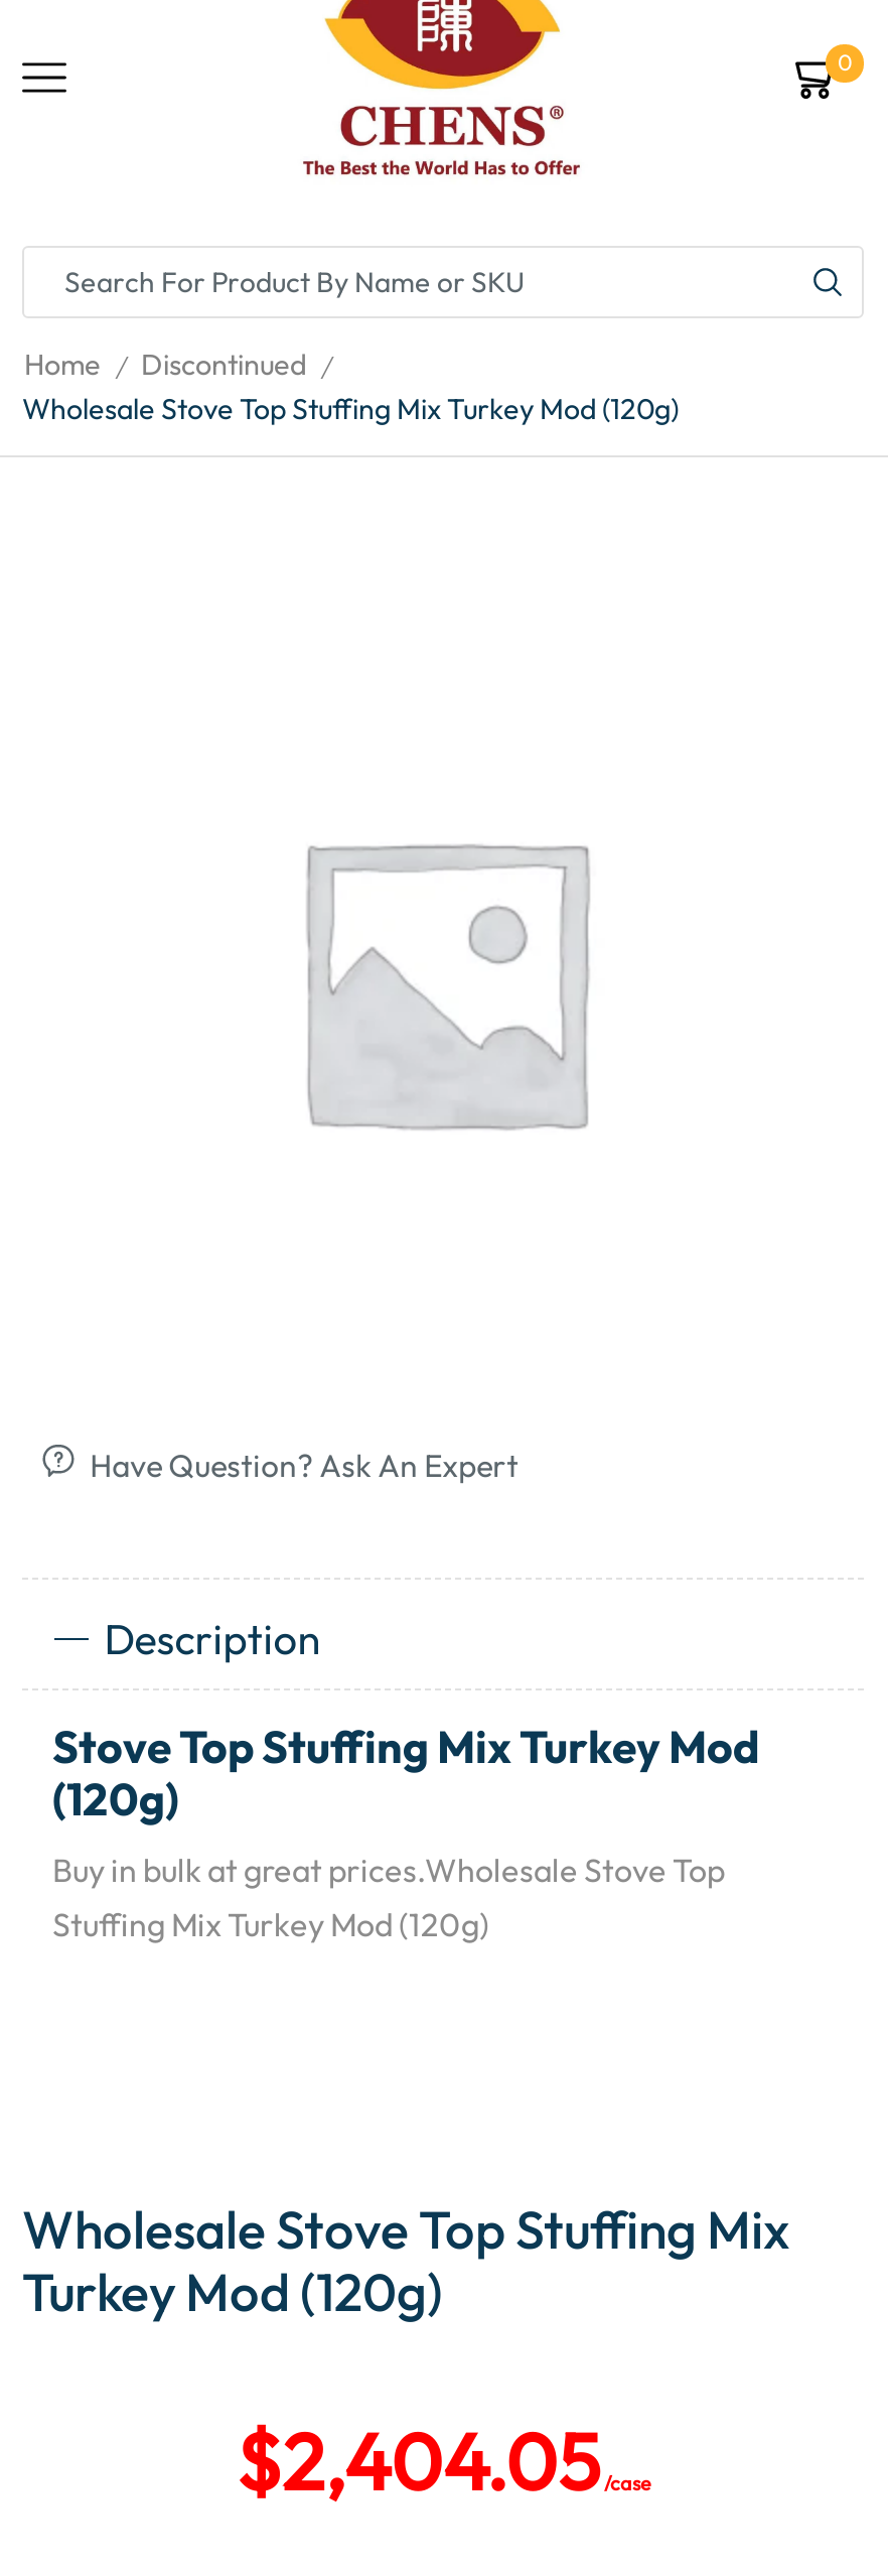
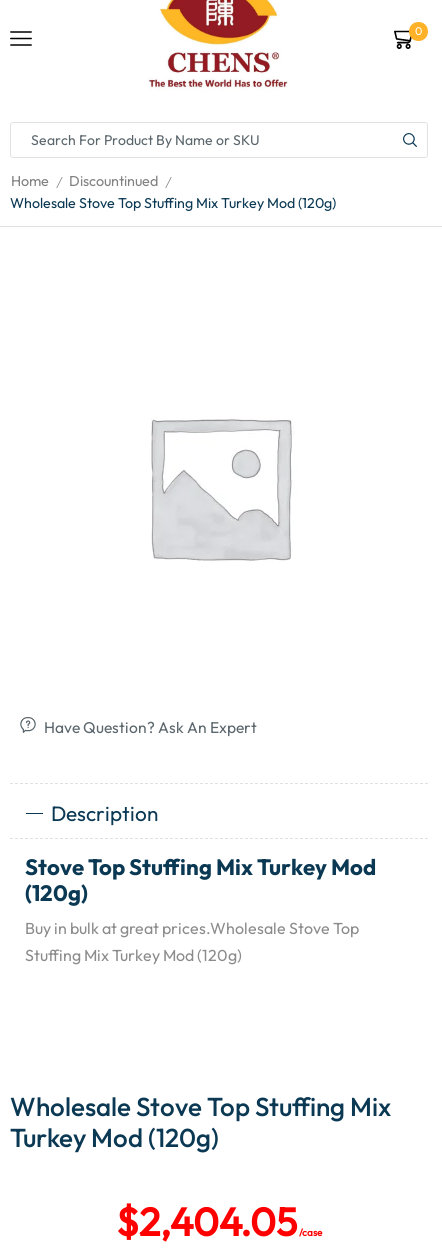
- Home / Discontinued /
+ Home / Discountinued /
